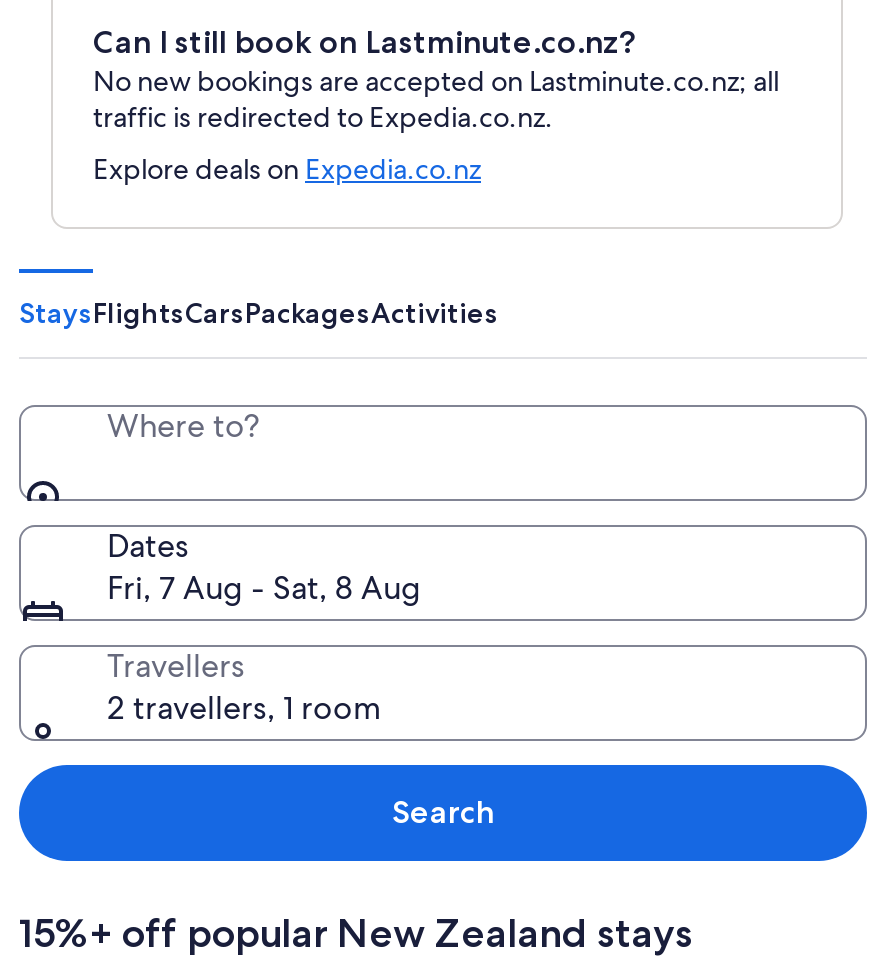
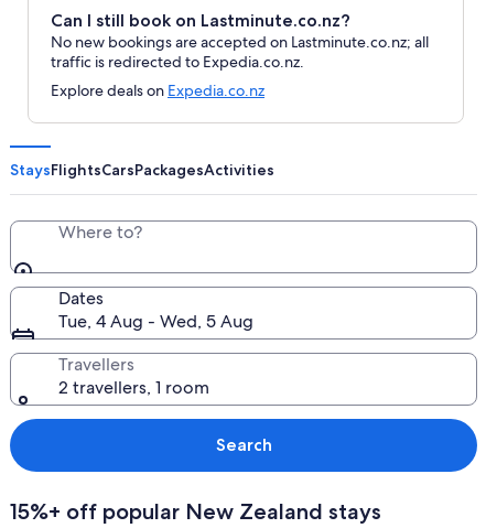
- Fri, 7 Aug - Sat, 8 Aug
+ Tue, 4 Aug - Wed, 5 Aug
